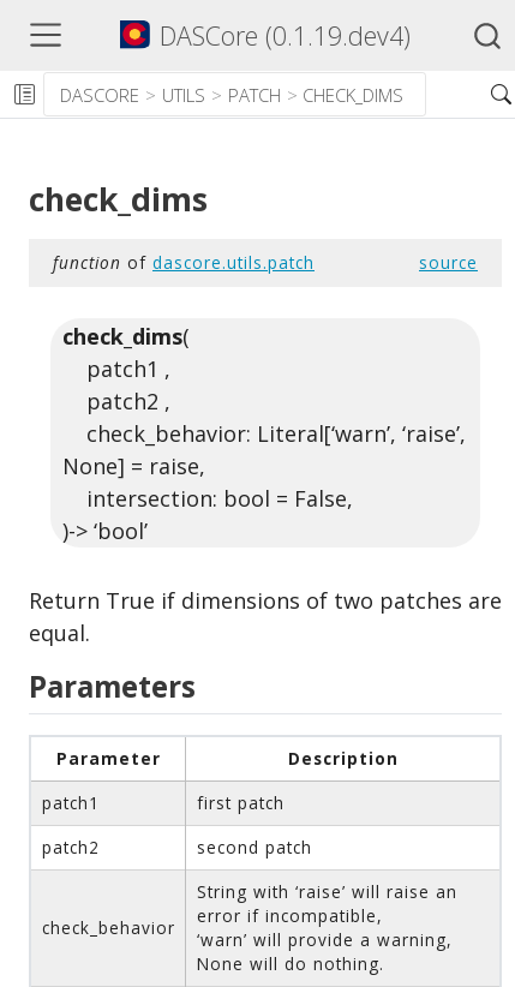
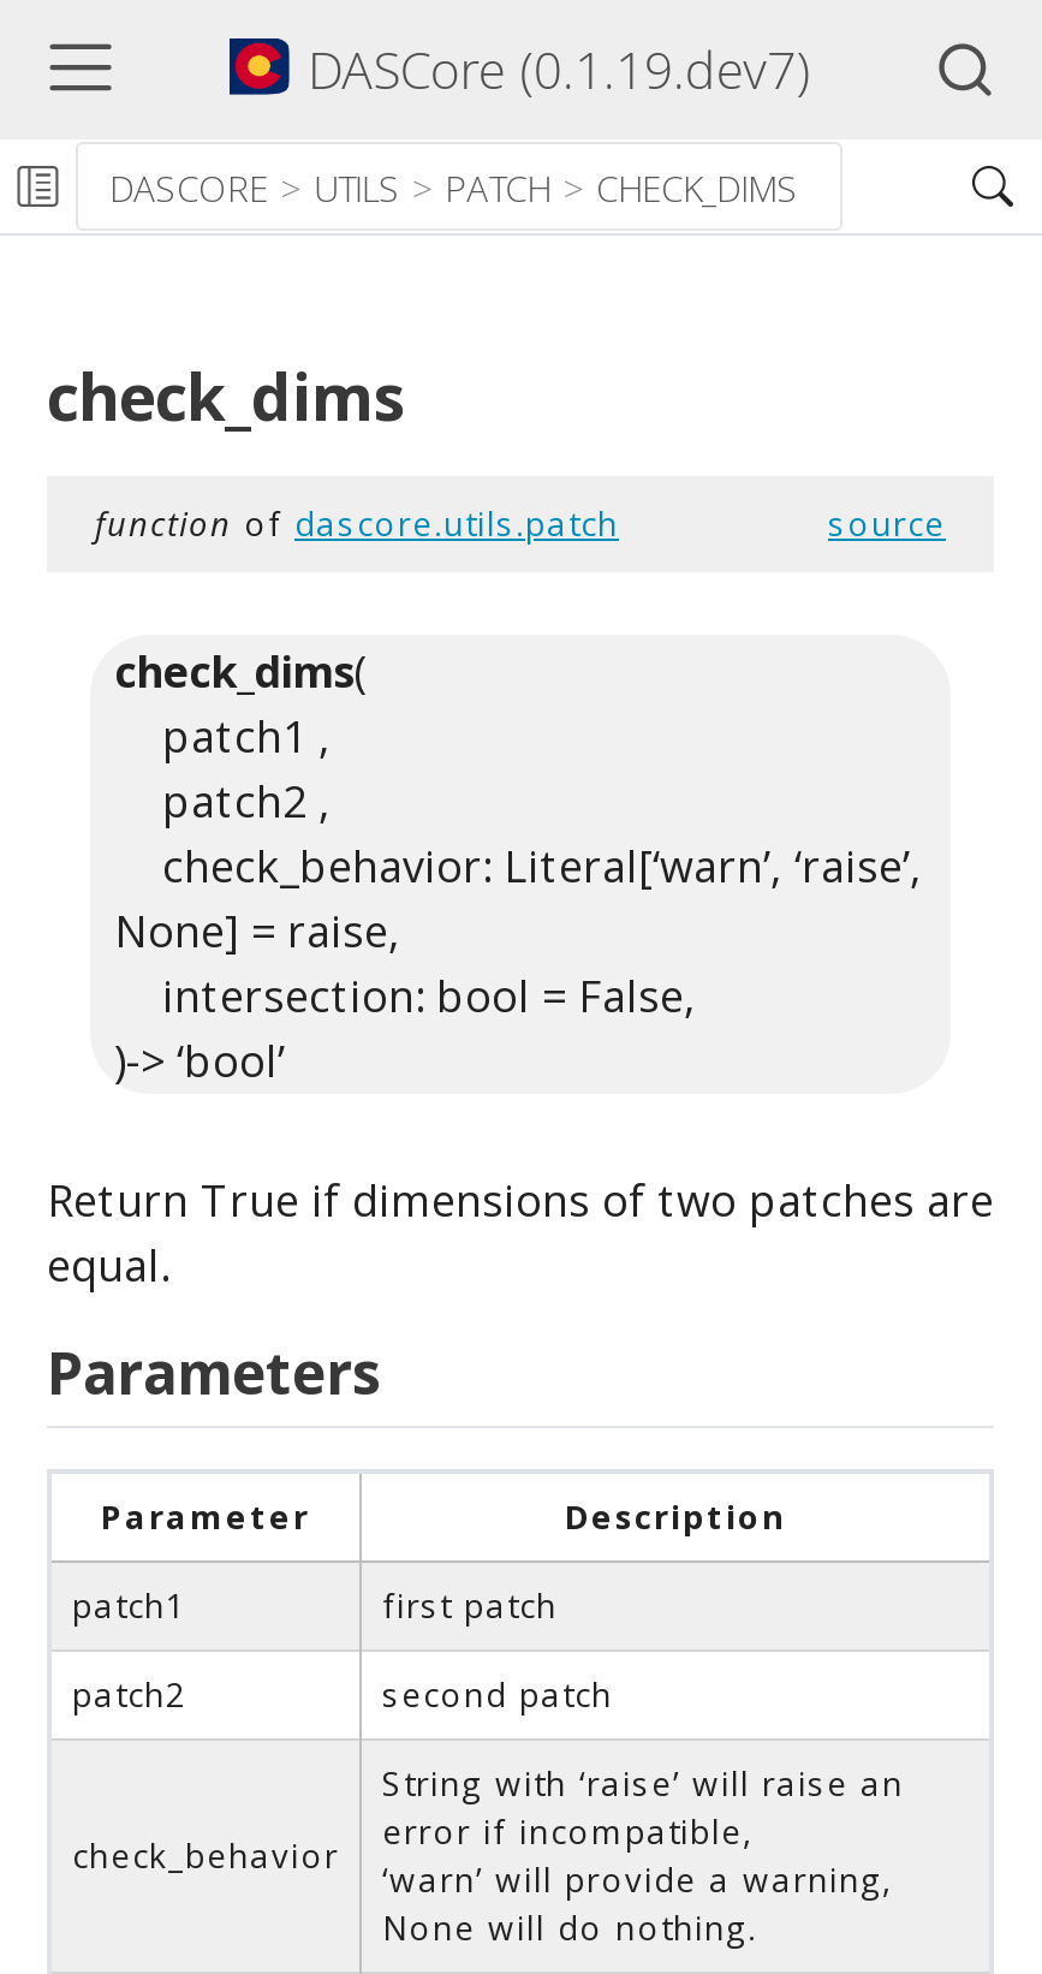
- DASCore (0.1.19.dev4)
+ DASCore (0.1.19.dev7)
